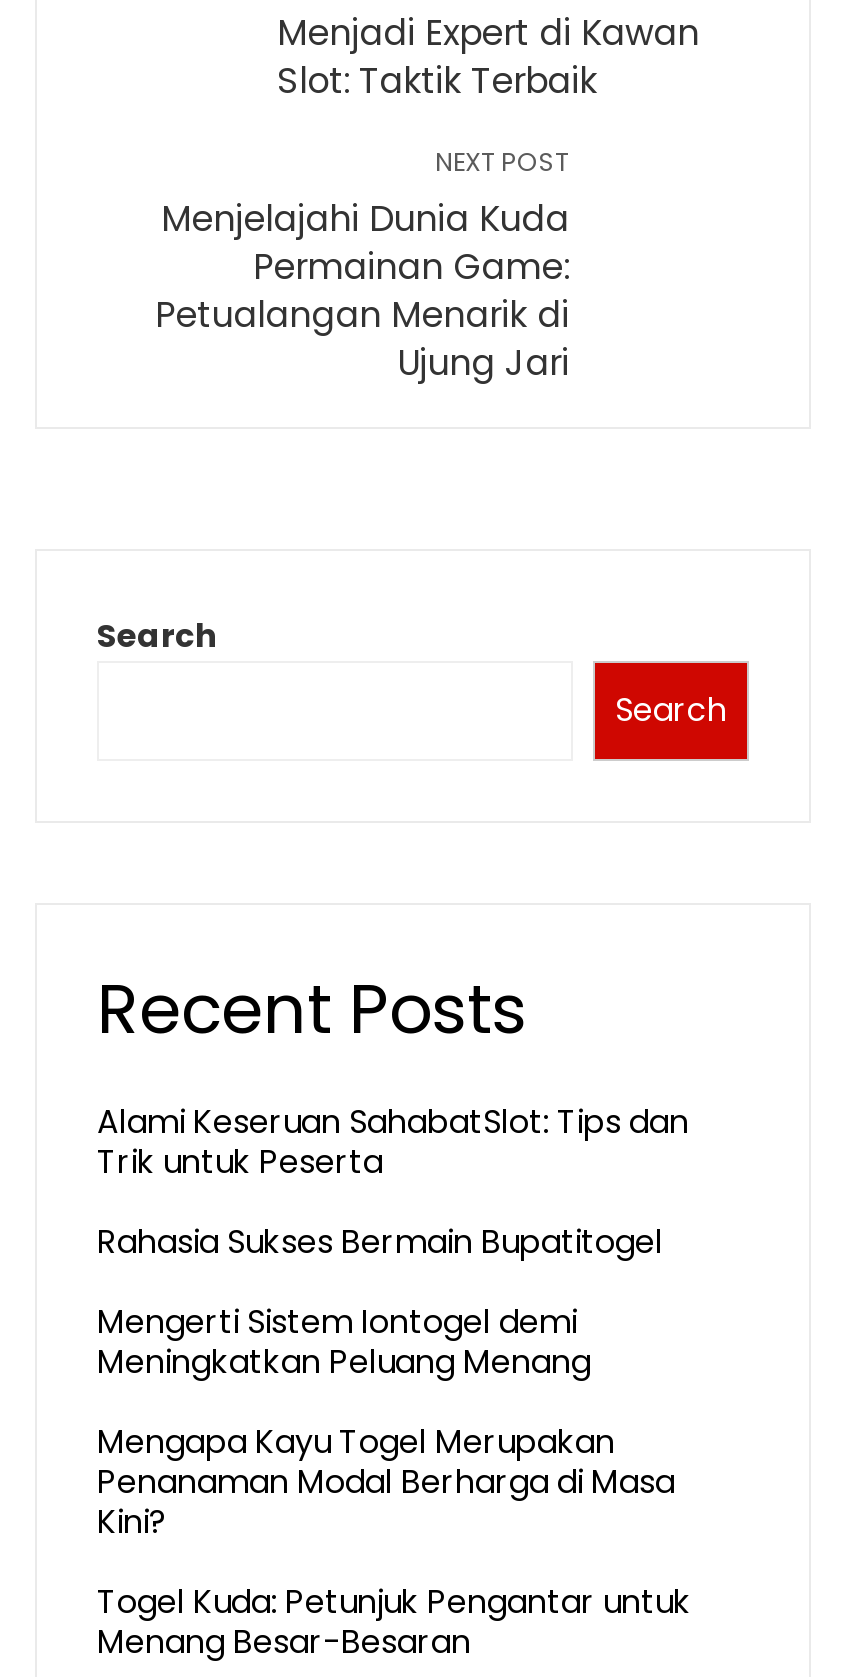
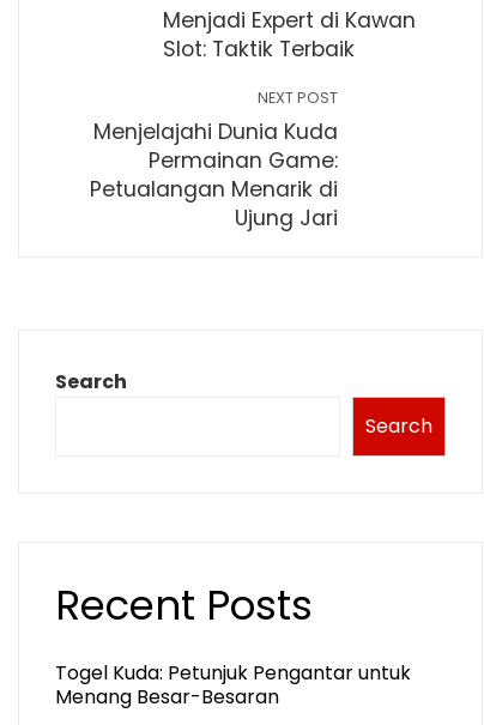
- Alami Keseruan SahabatSlot: Tips dan
- Trik untuk Peserta
- Rahasia Sukses Bermain Bupatitogel
- Mengerti Sistem Iontogel demi
- Meningkatkan Peluang Menang
- Mengapa Kayu Togel Merupakan
- Penanaman Modal Berharga di Masa
- Kini?
